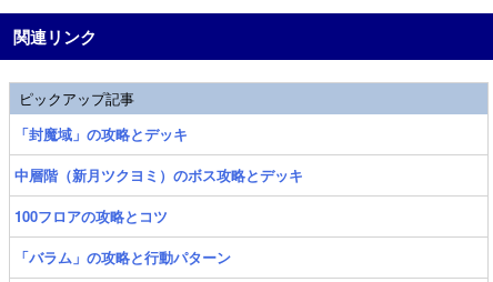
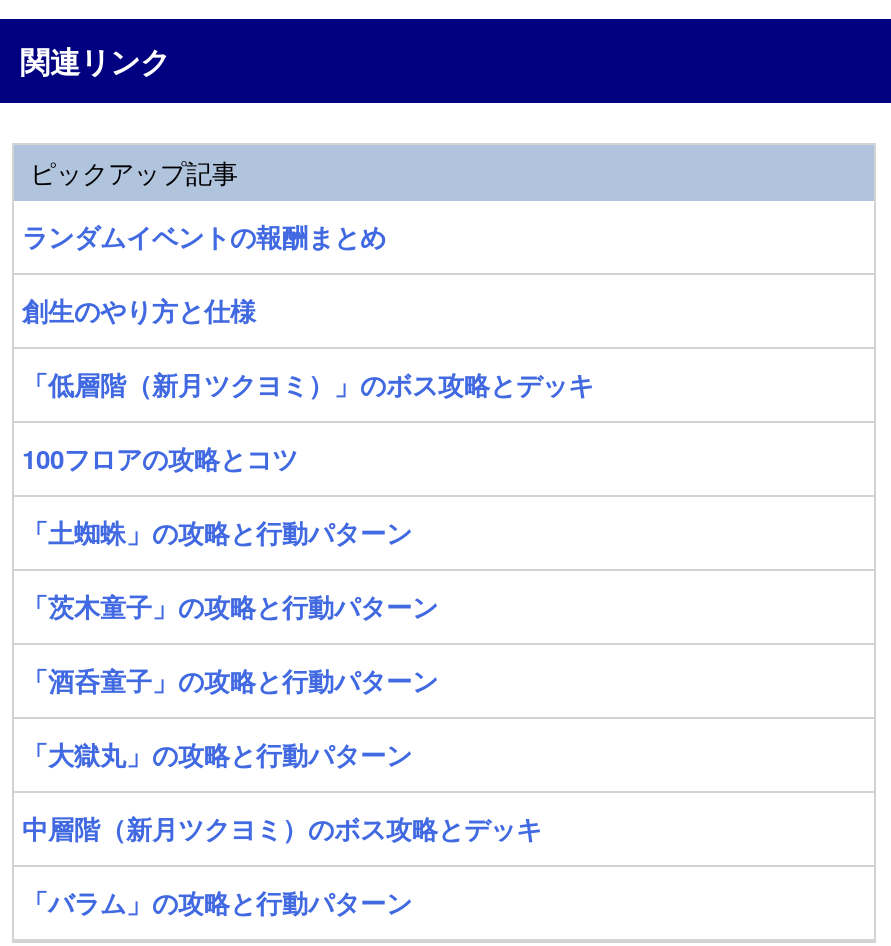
- 「封魔域」の攻略とデッキ
+ ランダムイベントの報酬まとめ
+ 創生のやり方と仕様
+ 「低層階（新月ツクヨミ）」のボス攻略とデッキ
+ 「土蜘蛛」の攻略と行動パターン
+ 「茨木童子」の攻略と行動パターン
+ 「酒呑童子」の攻略と行動パターン
+ 「大獄丸」の攻略と行動パターン

moved down: 中層階（新月ツクヨミ）のボス攻略とデッキ

moved up: 100フロアの攻略とコツ
